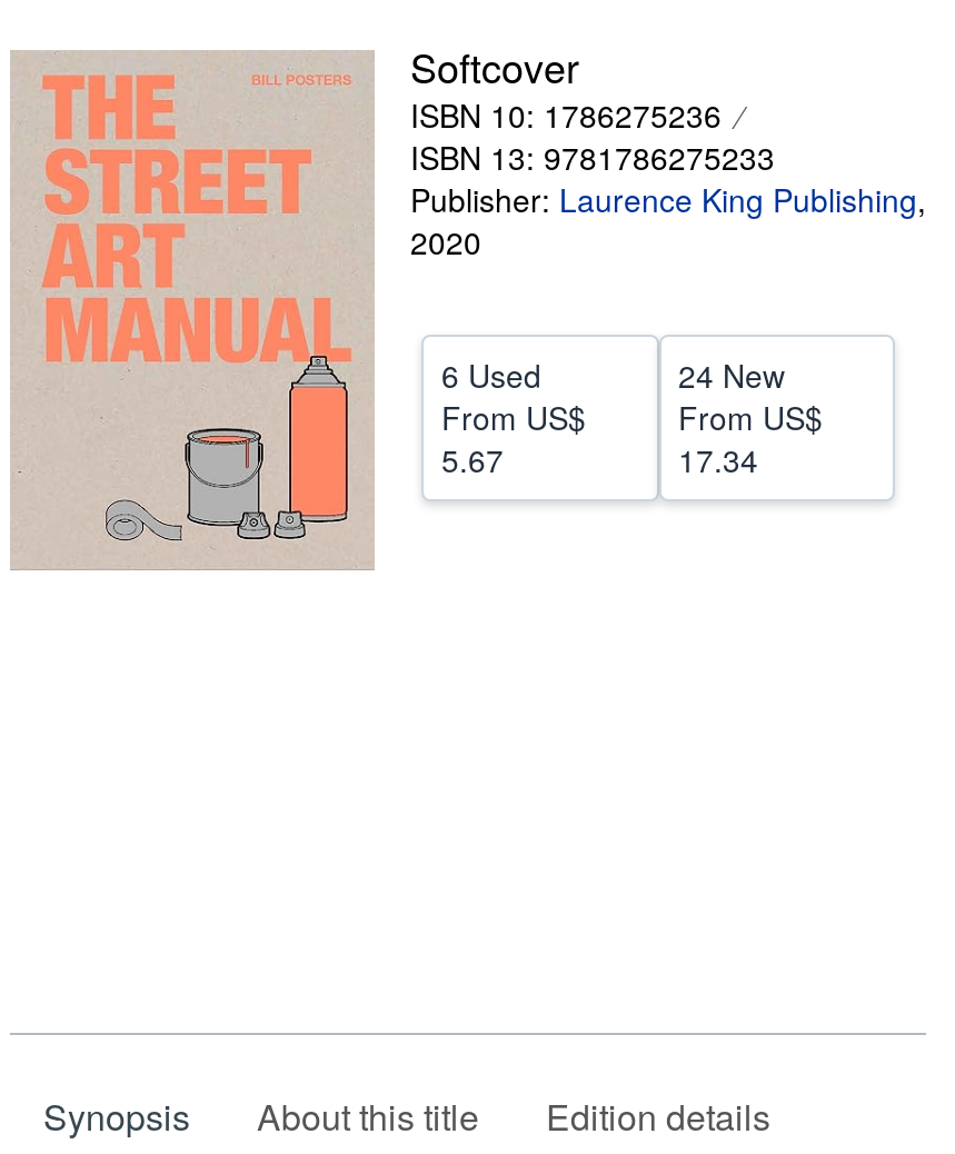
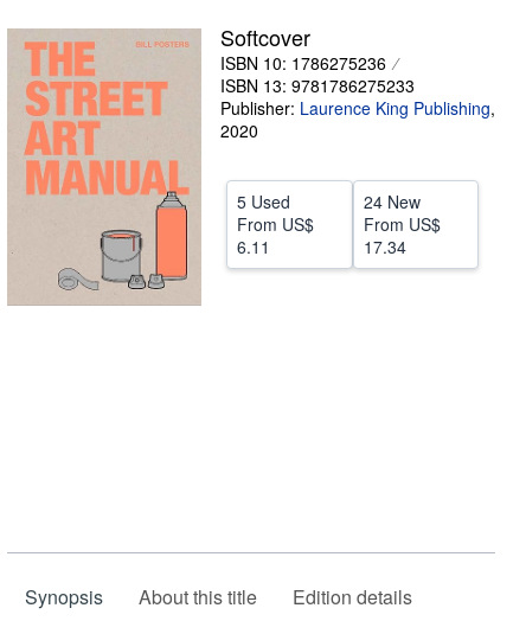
- 6 Used
+ 5 Used

- 5.67
+ 6.11
